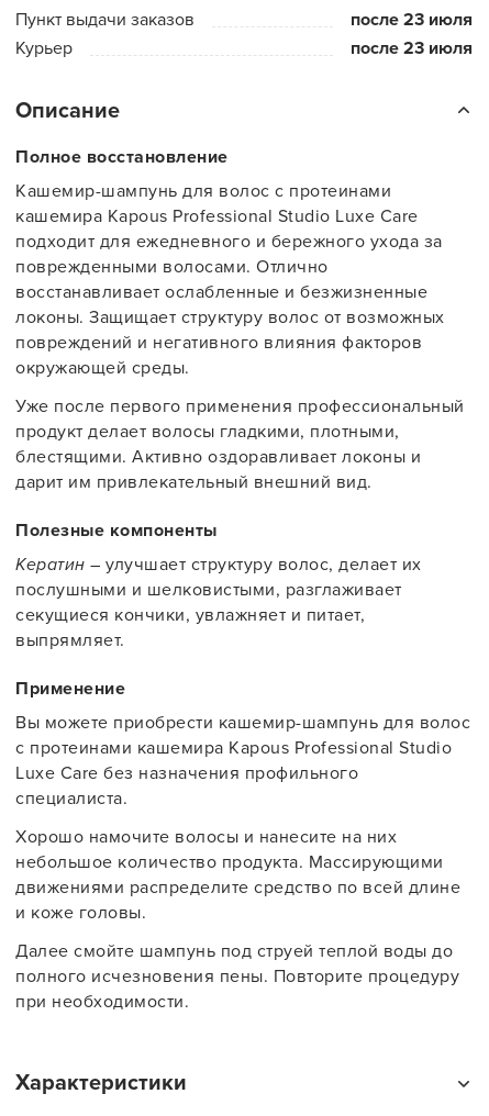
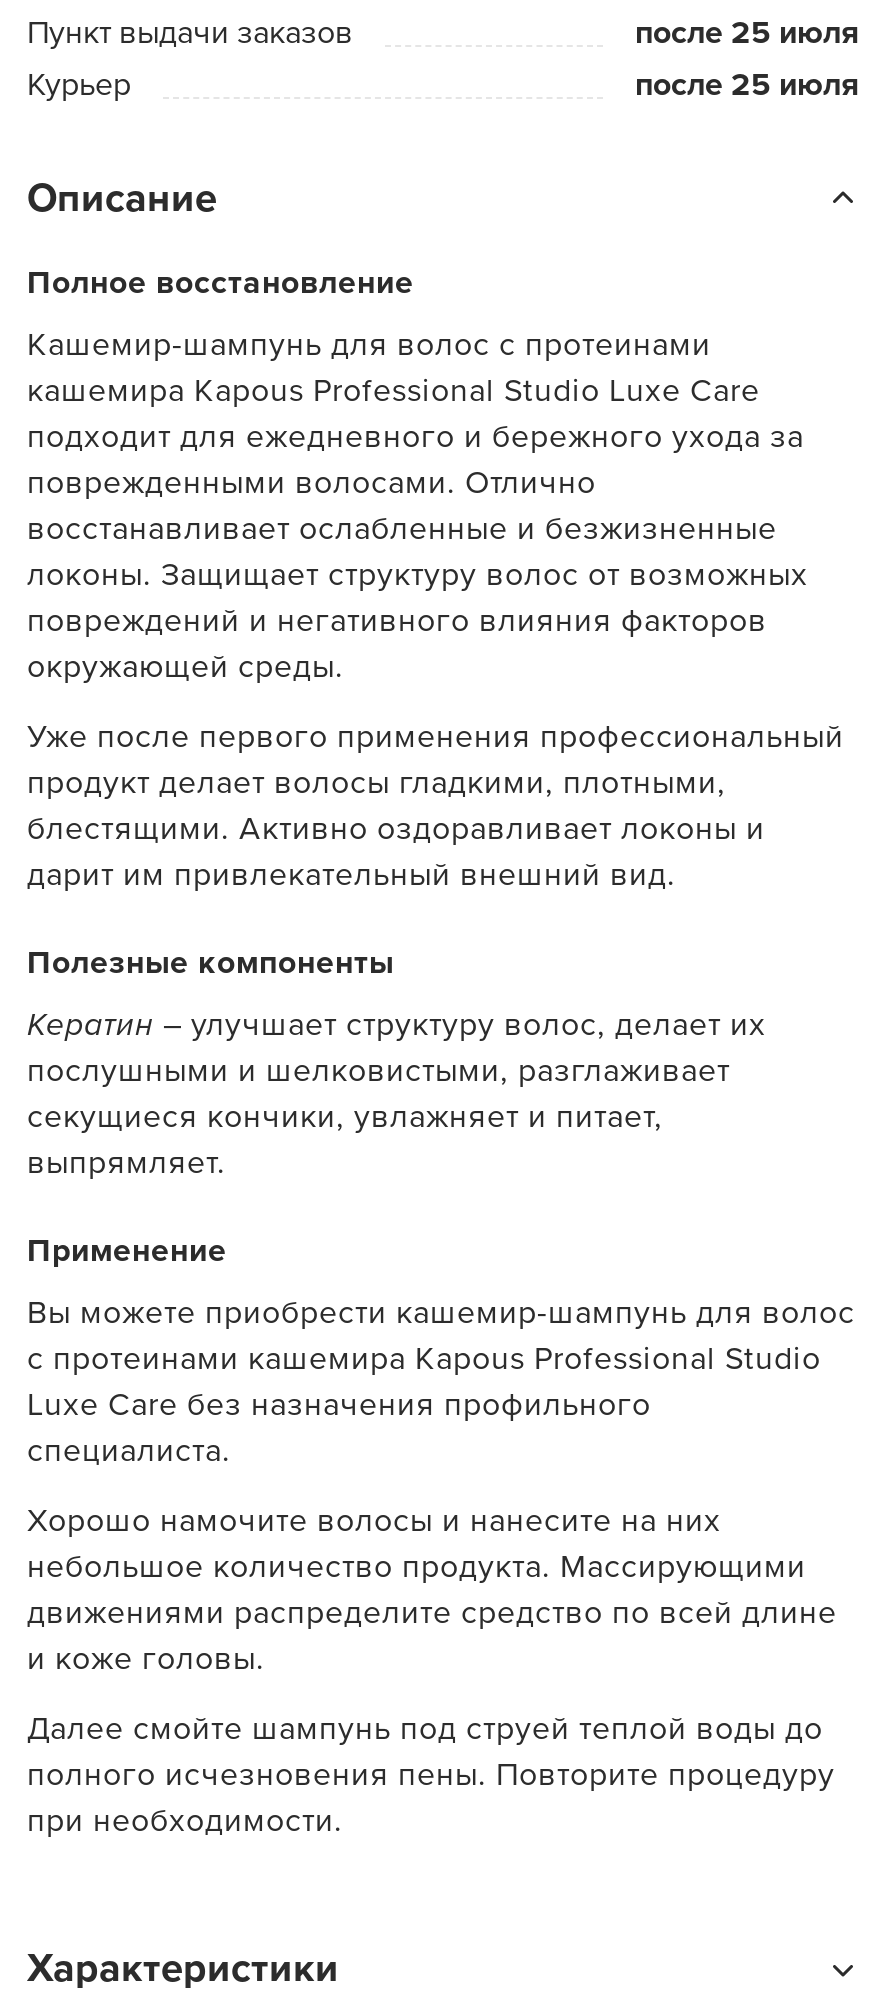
- после 23 июля
+ после 25 июля

- после 23 июля
+ после 25 июля
